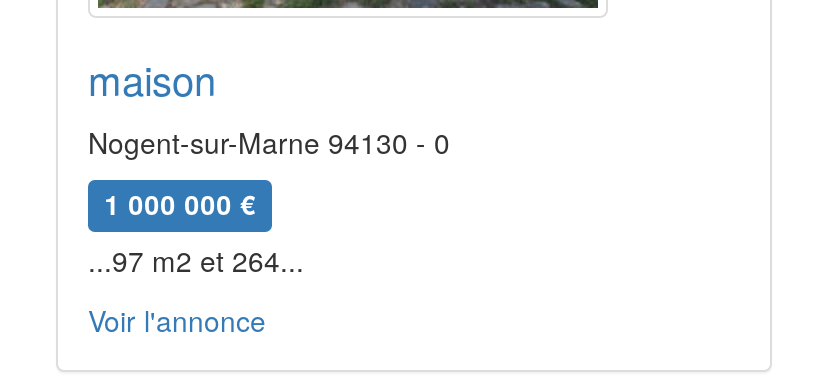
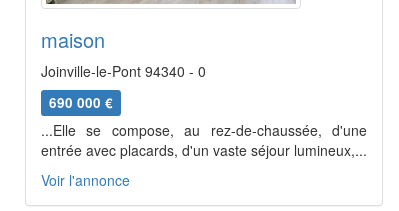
- Nogent-sur-Marne 94130 - 0
+ Joinville-le-Pont 94340 - 0

- 1 000 000 €
- ...97 m2 et 264...
+ 690 000 €
+ ...Elle se compose, au rez-de-chaussée, d'une
+ entrée avec placards, d'un vaste séjour lumineux,...
